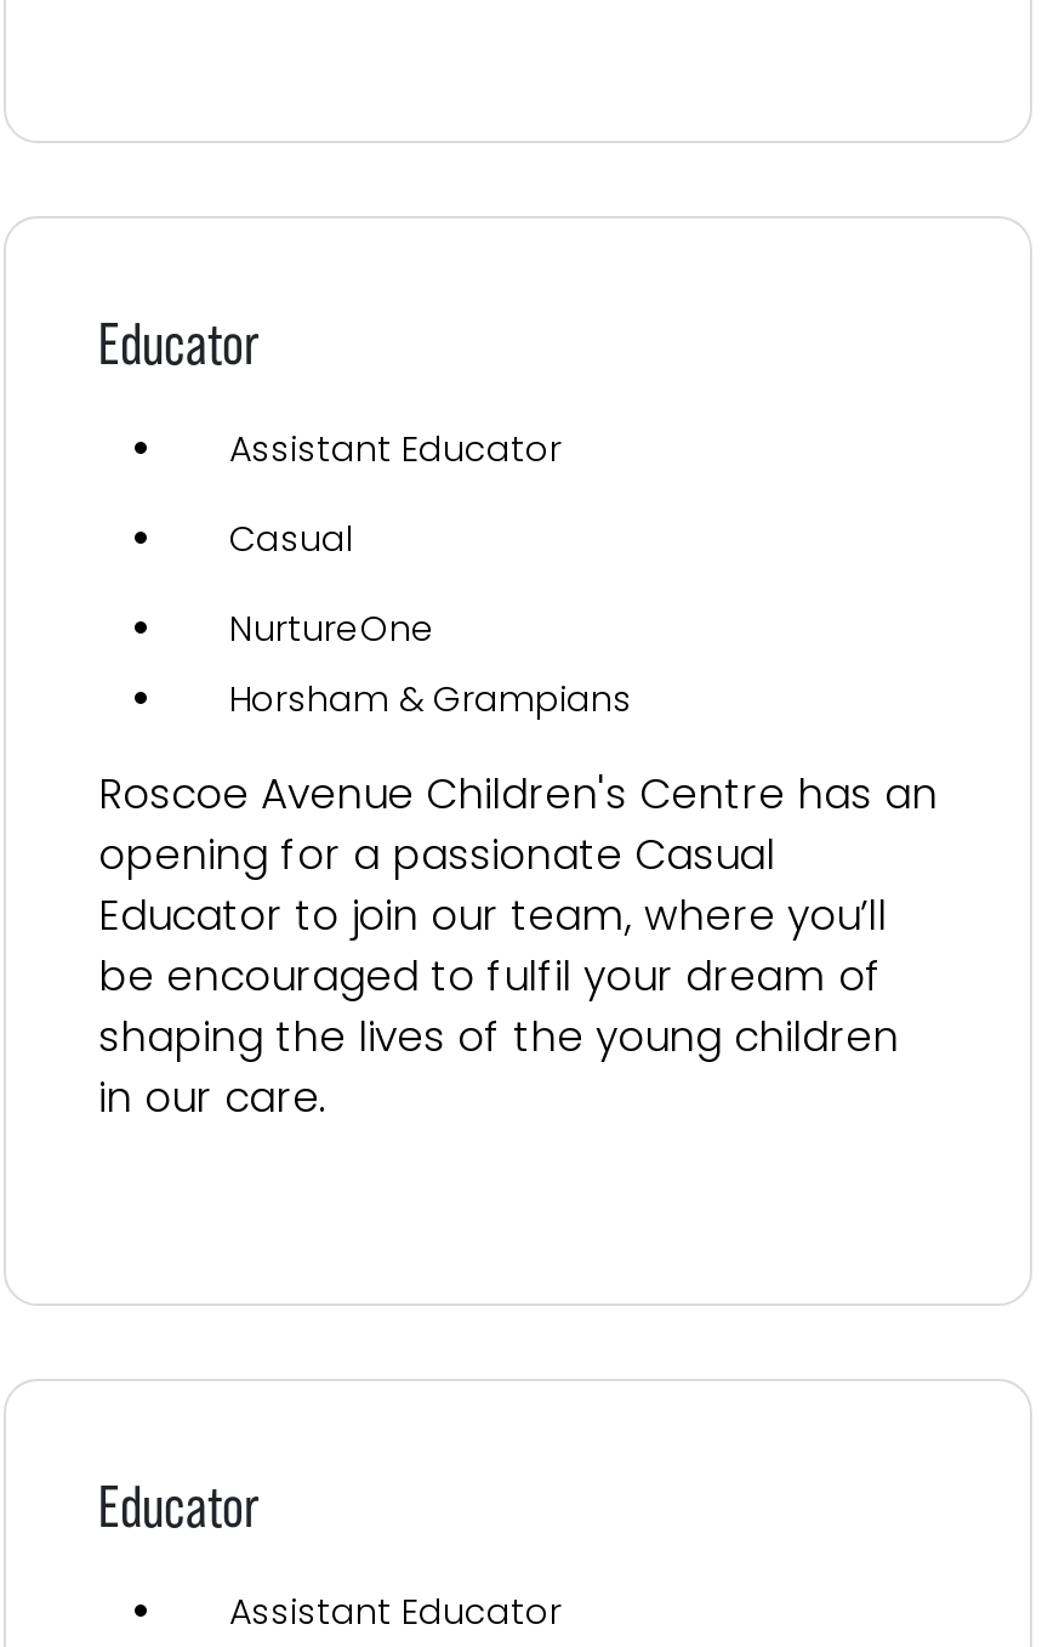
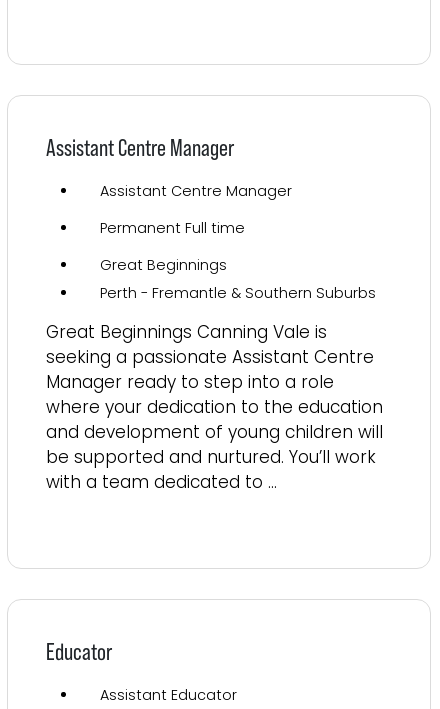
- Educator
+ Assistant Centre Manager

- Assistant Educator
+ Assistant Centre Manager

- Casual
+ Permanent Full time

- NurtureOne
- Horsham & Grampians
+ Great Beginnings
+ Perth - Fremantle & Southern Suburbs

- Roscoe Avenue Children's Centre has an
- opening for a passionate Casual
- Educator to join our team, where you’ll
- be encouraged to fulfil your dream of
- shaping the lives of the young children
- in our care.
+ Great Beginnings Canning Vale is
+ seeking a passionate Assistant Centre
+ Manager ready to step into a role
+ where your dedication to the education
+ and development of young children will
+ be supported and nurtured. You’ll work
+ with a team dedicated to ...
